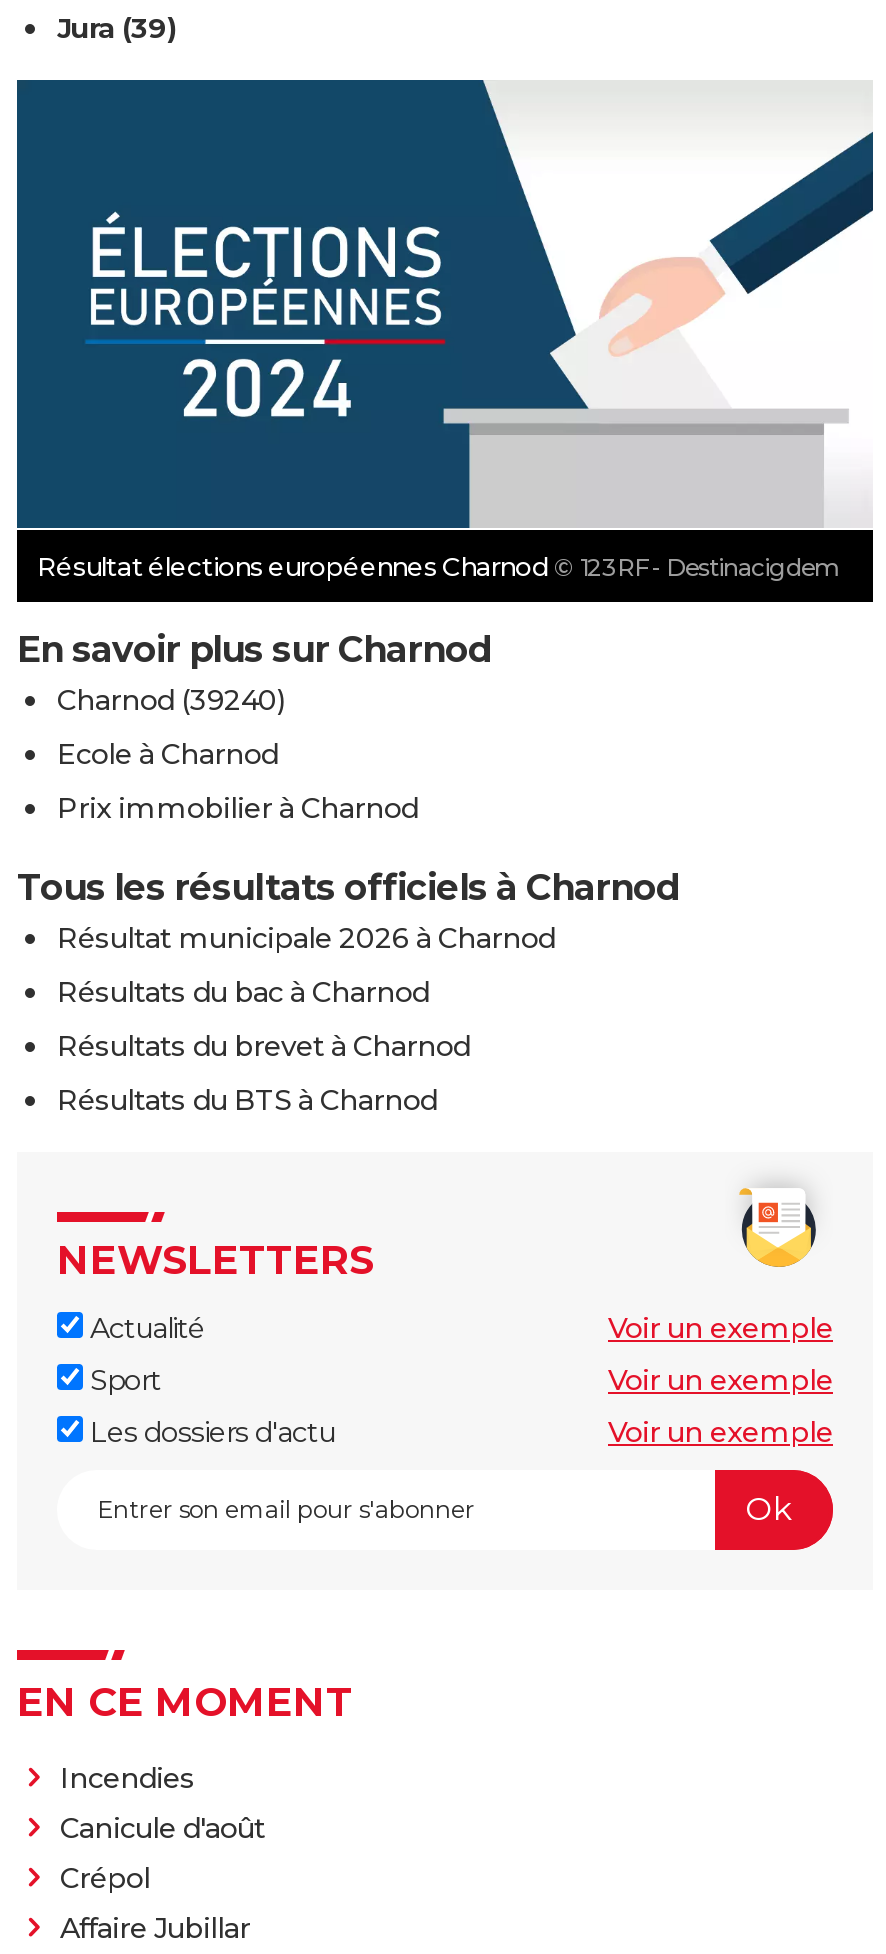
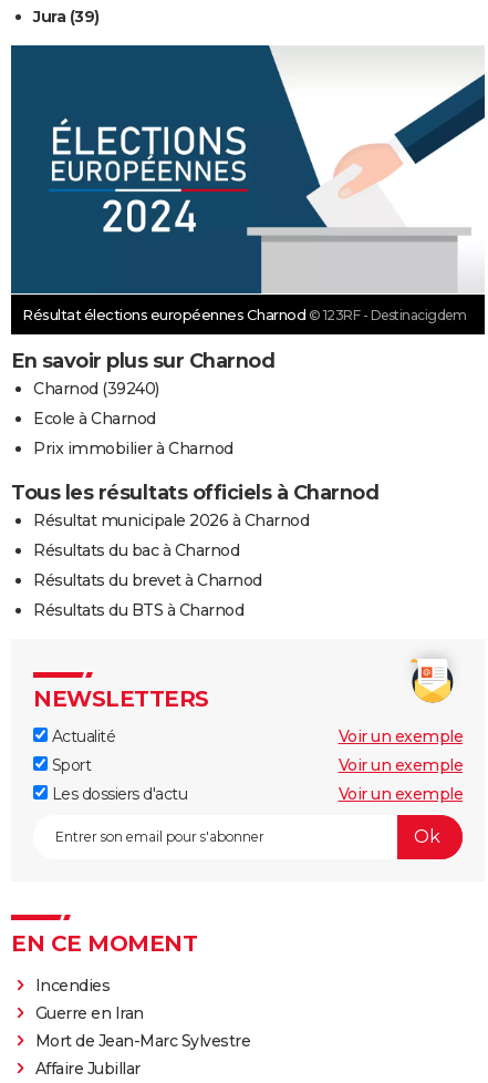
- Canicule d'août
- Crépol
+ Guerre en Iran
+ Mort de Jean-Marc Sylvestre
